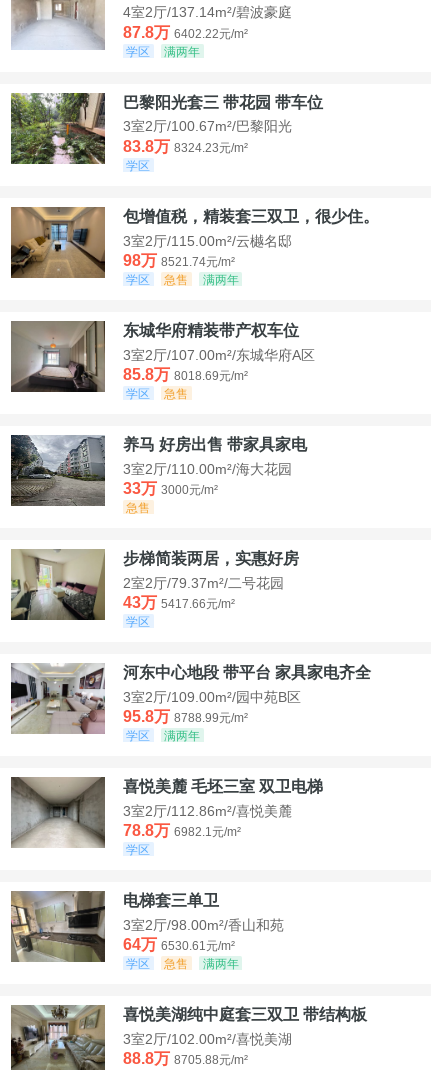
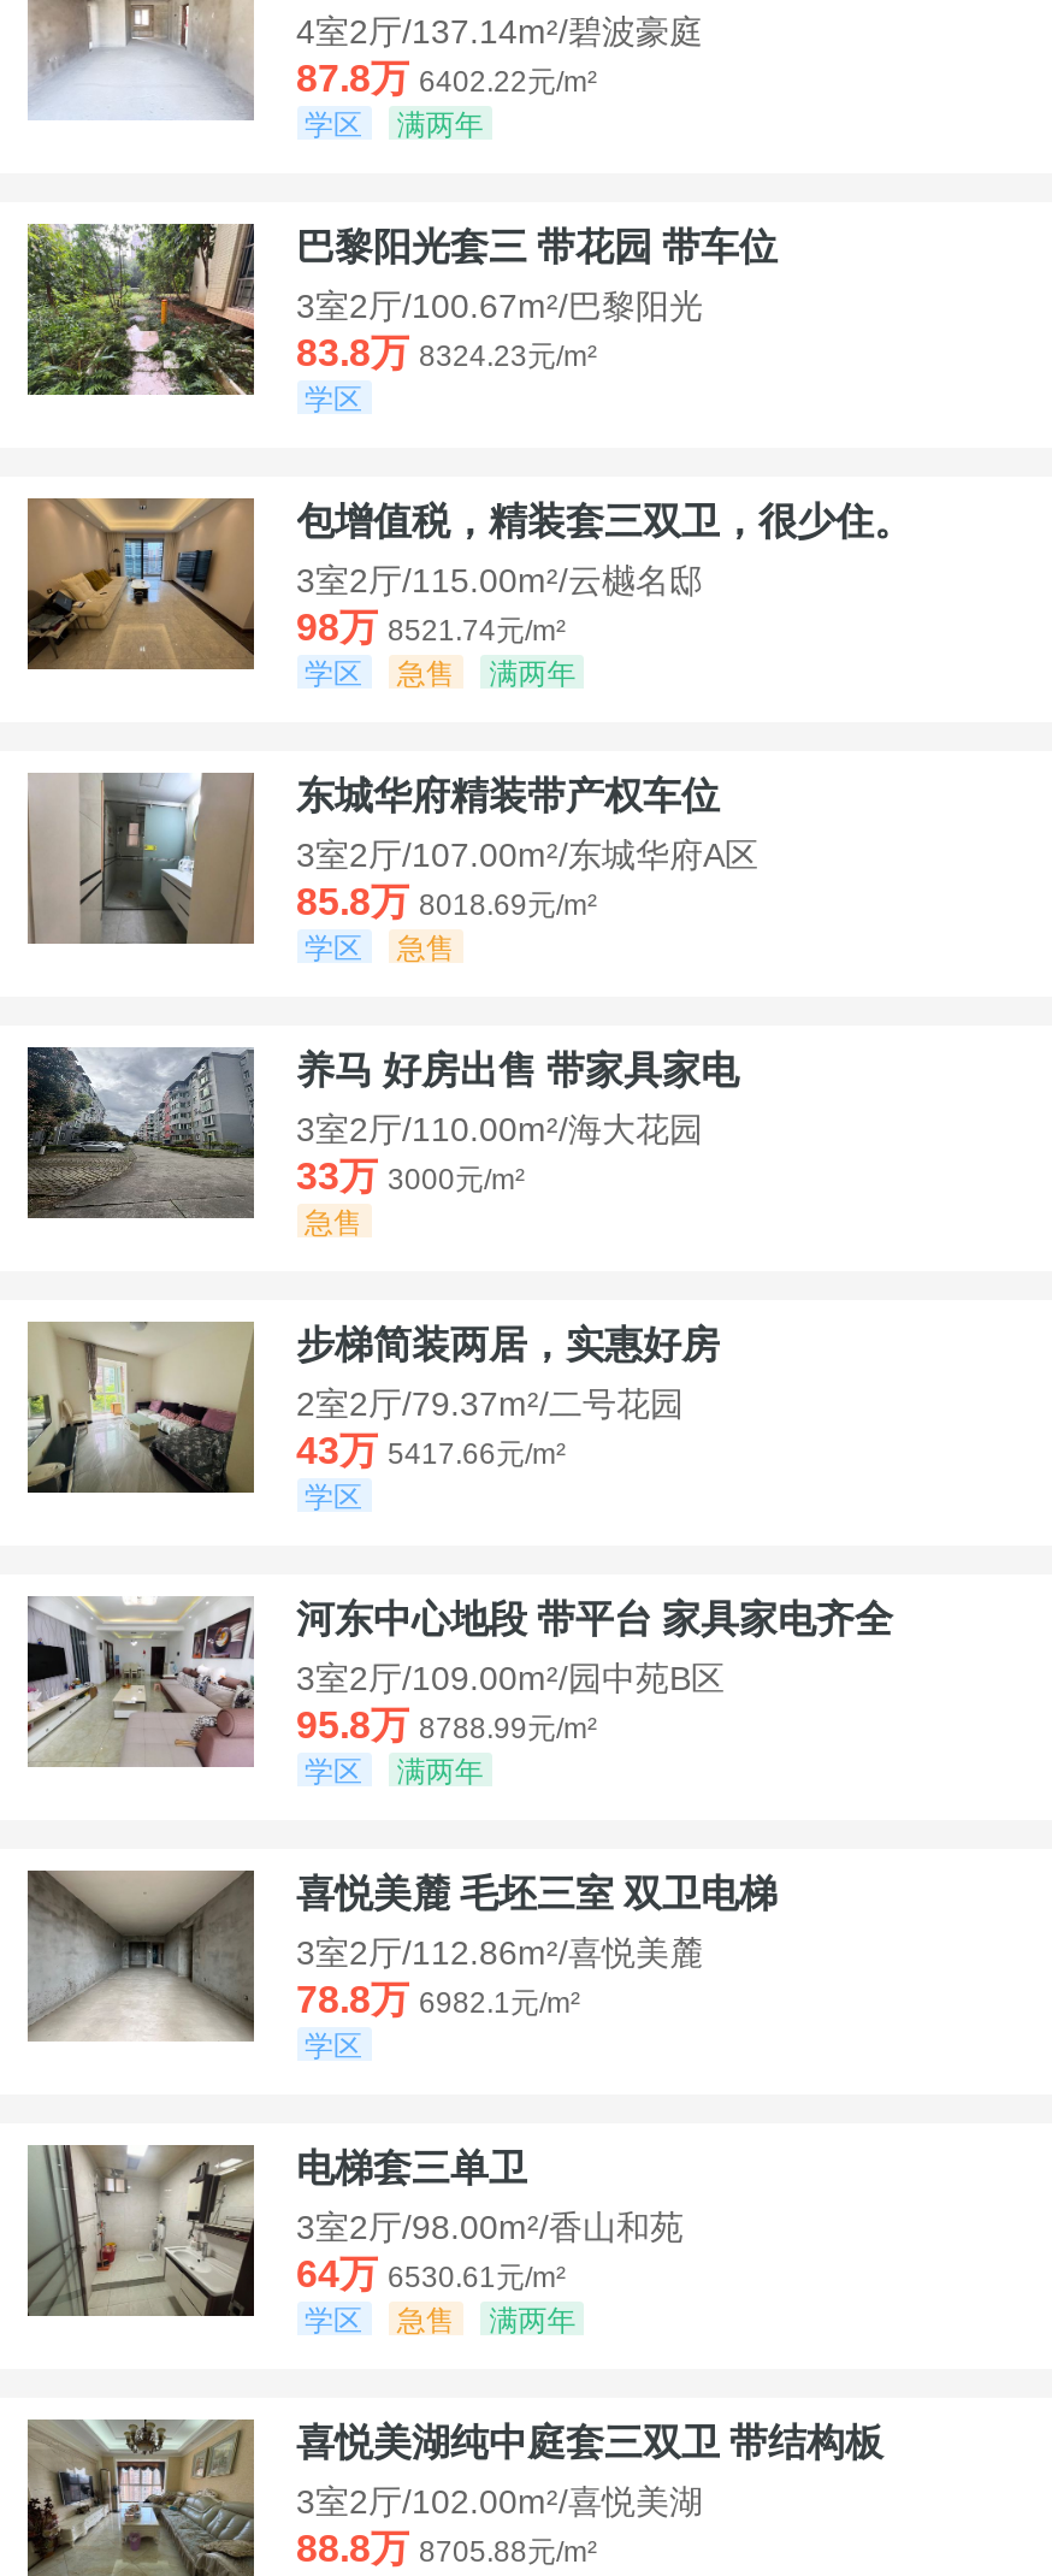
- [image]
+ [image]

- [image]
+ [image]
